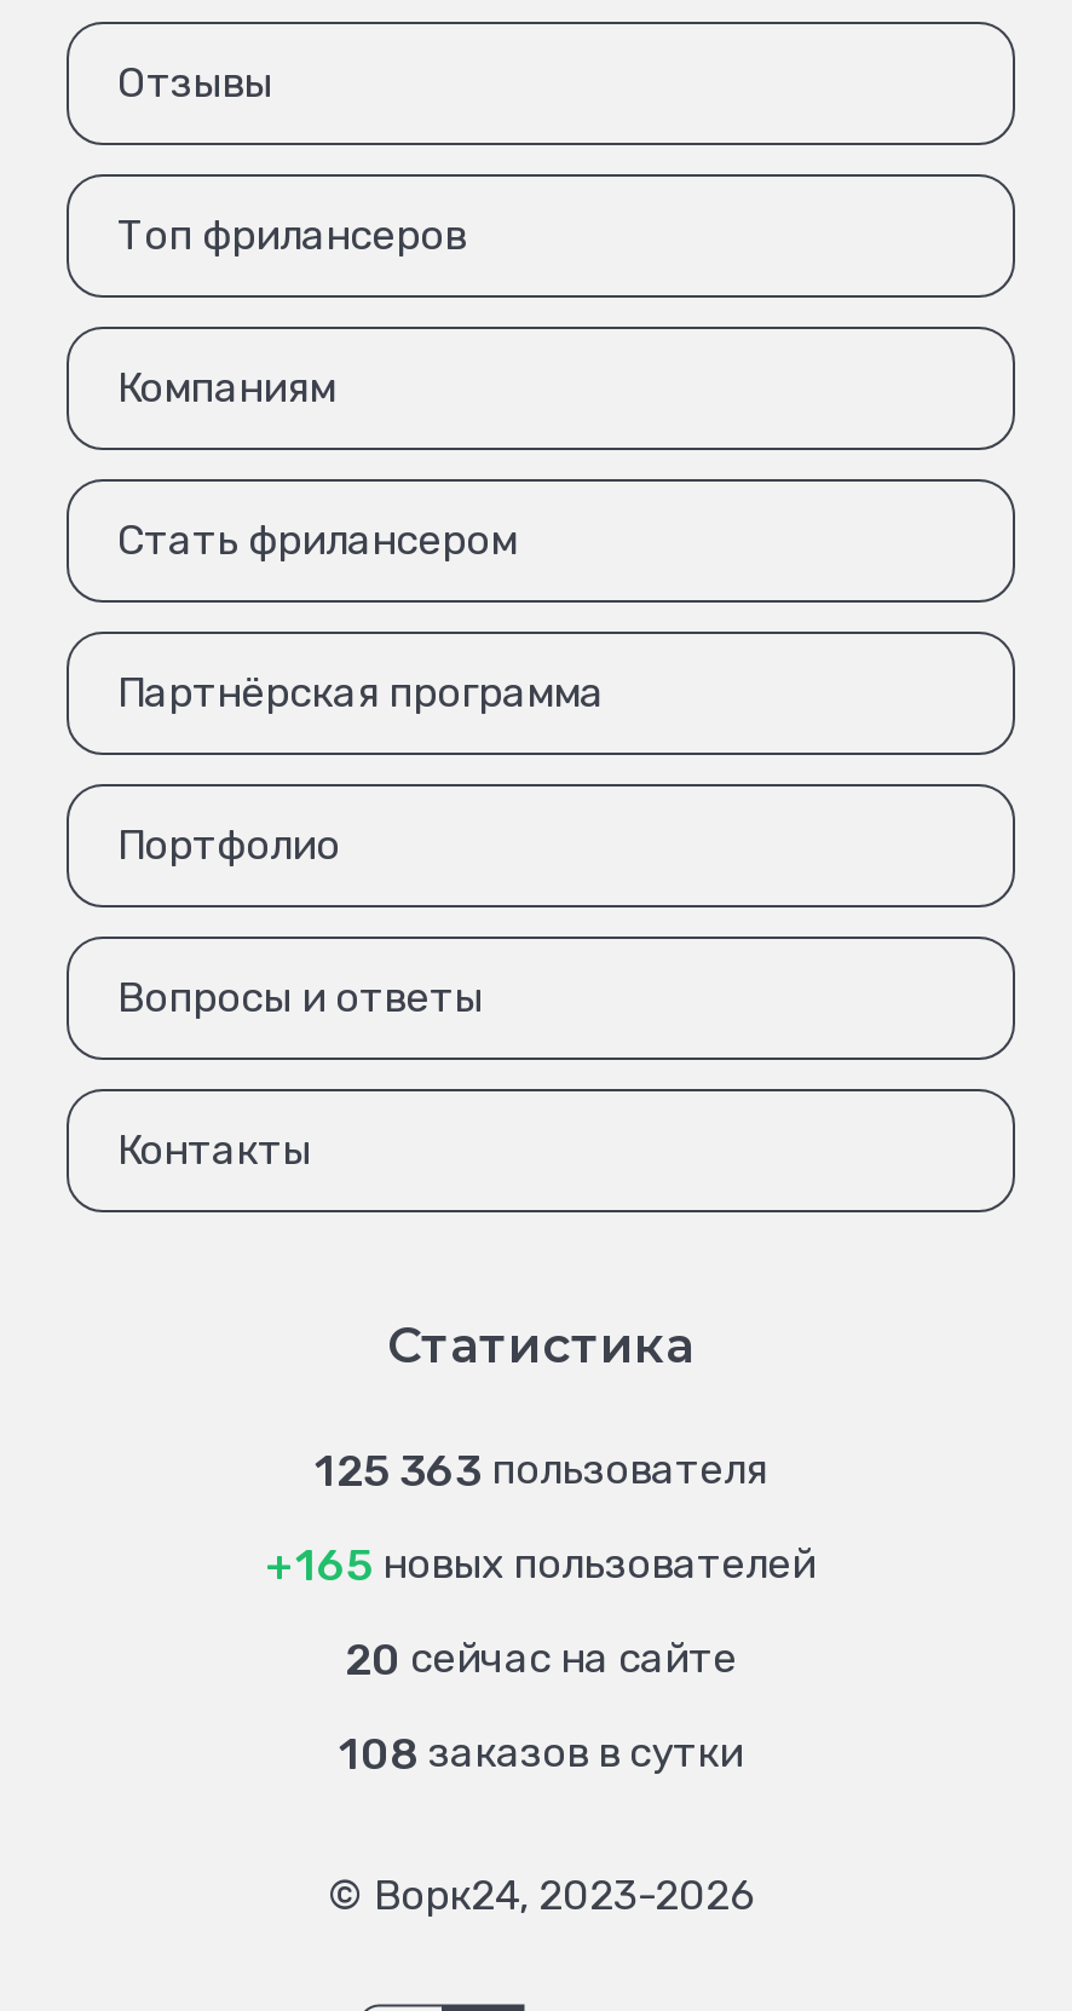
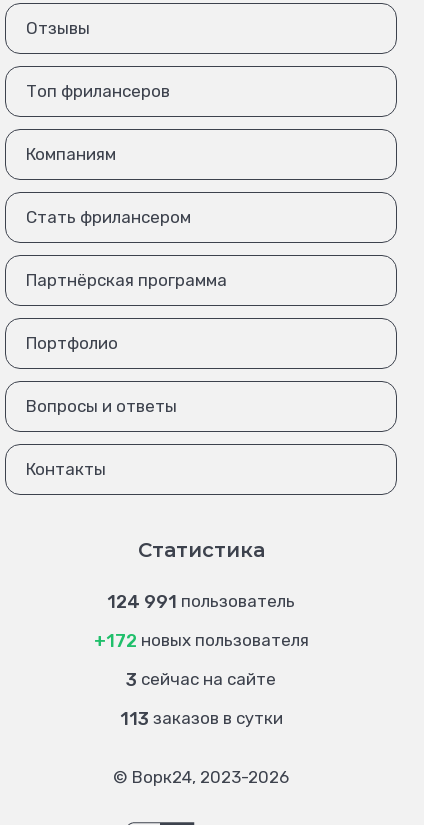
- 125 363 пользователя
+ 124 991 пользователь

- +165 новых пользователей
+ +172 новых пользователя

- 20 сейчас на сайте
+ 3 сейчас на сайте

- 108 заказов в сутки
+ 113 заказов в сутки
